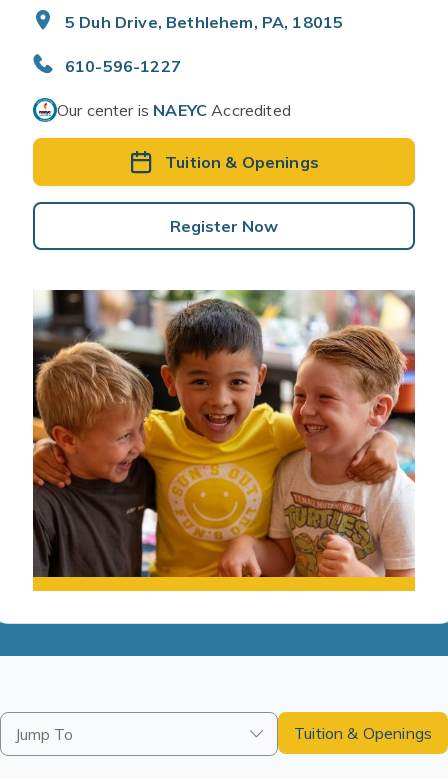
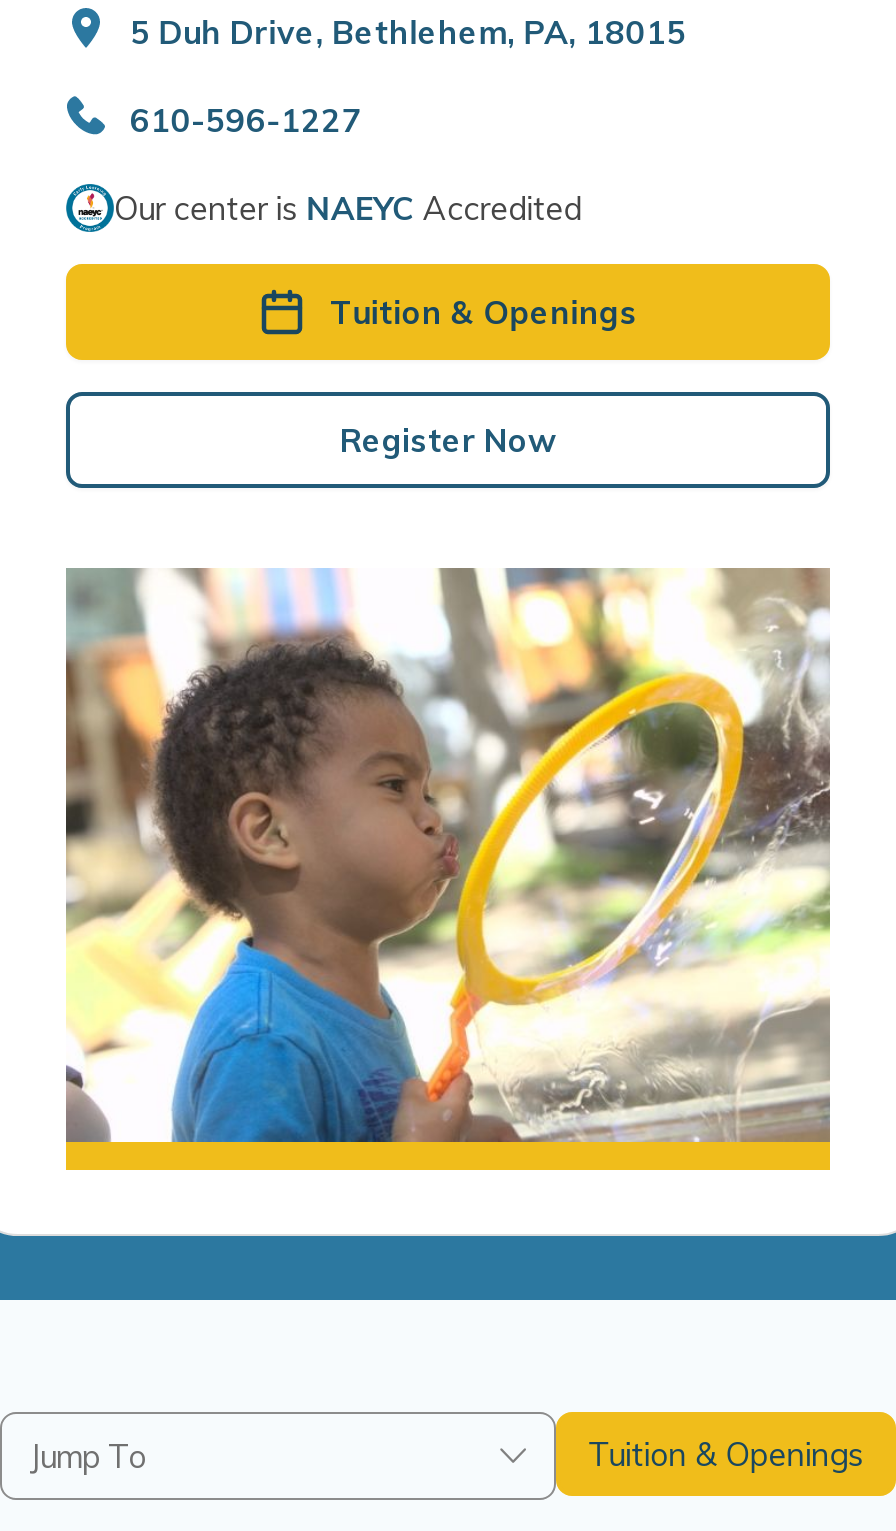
- [image]
+ [image]
